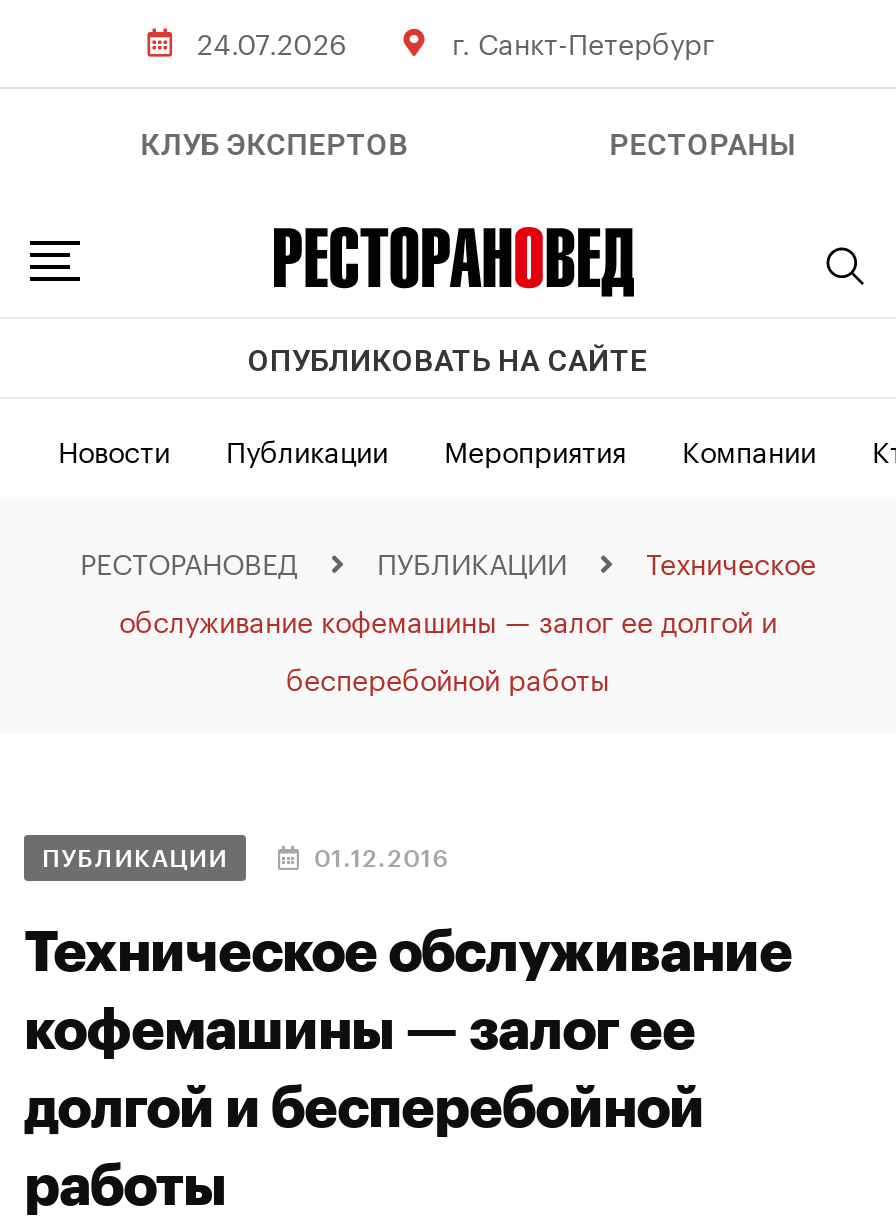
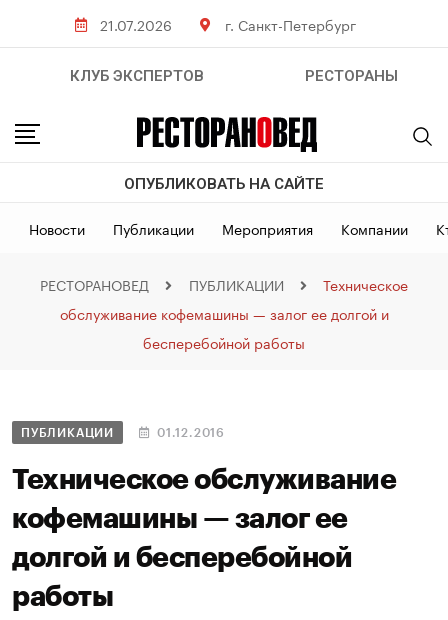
- 24.07.2026
+ 21.07.2026
